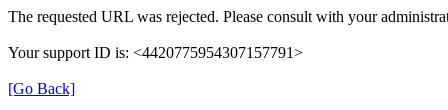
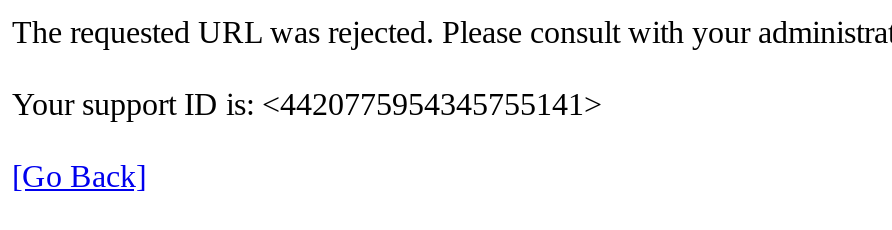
- Your support ID is: <4420775954307157791>
+ Your support ID is: <4420775954345755141>
